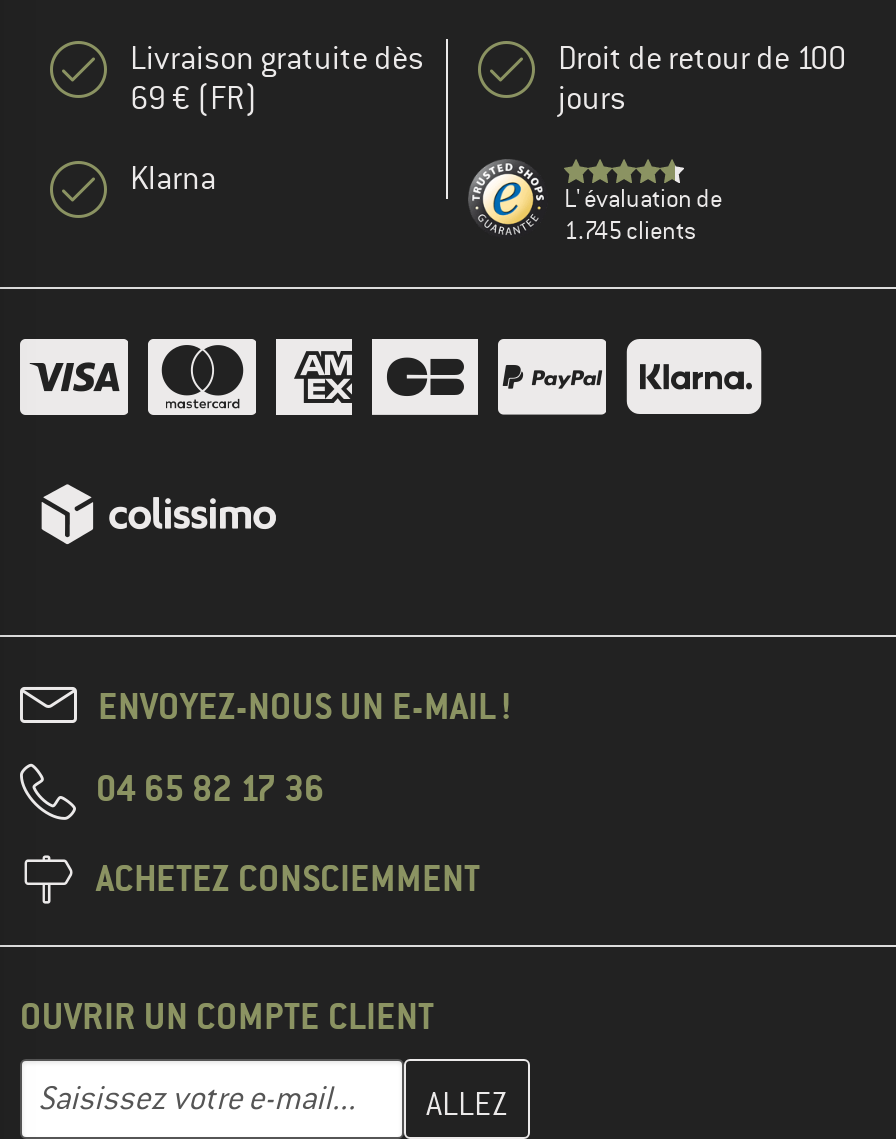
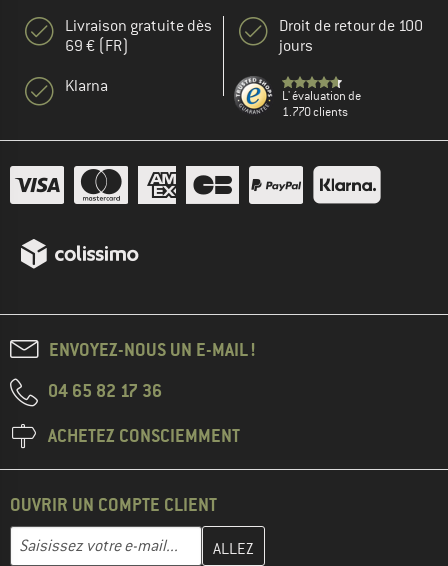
- 1.745 clients
+ 1.770 clients
